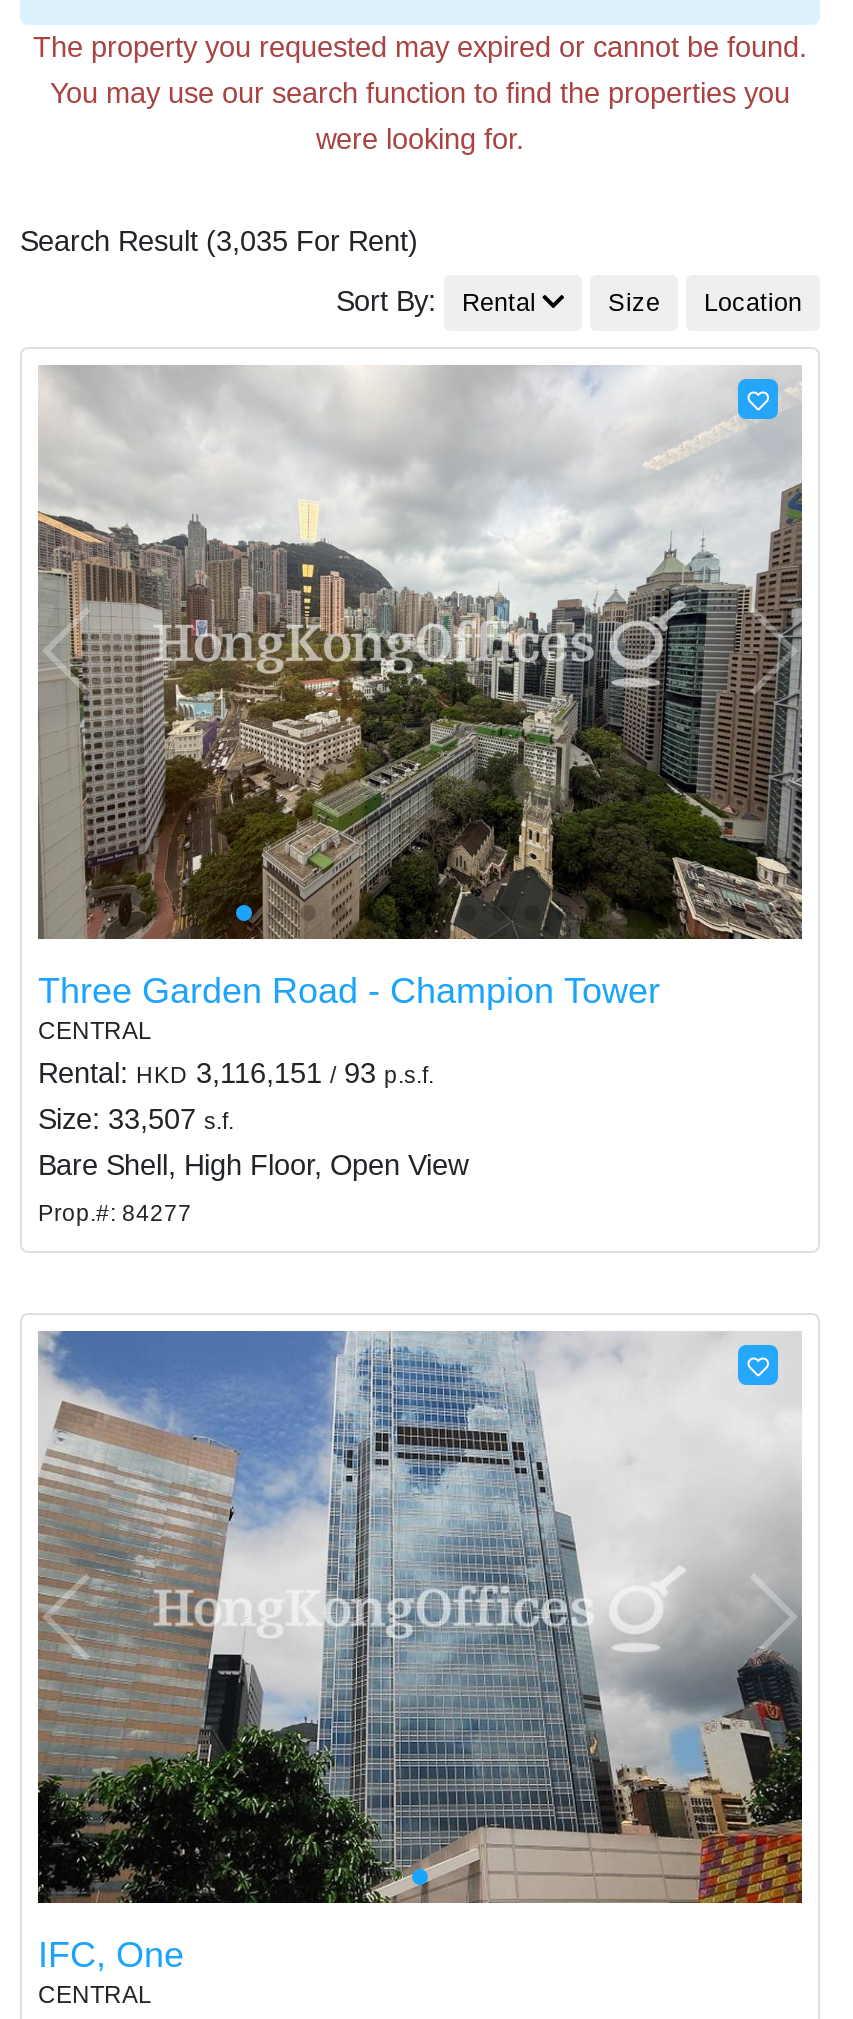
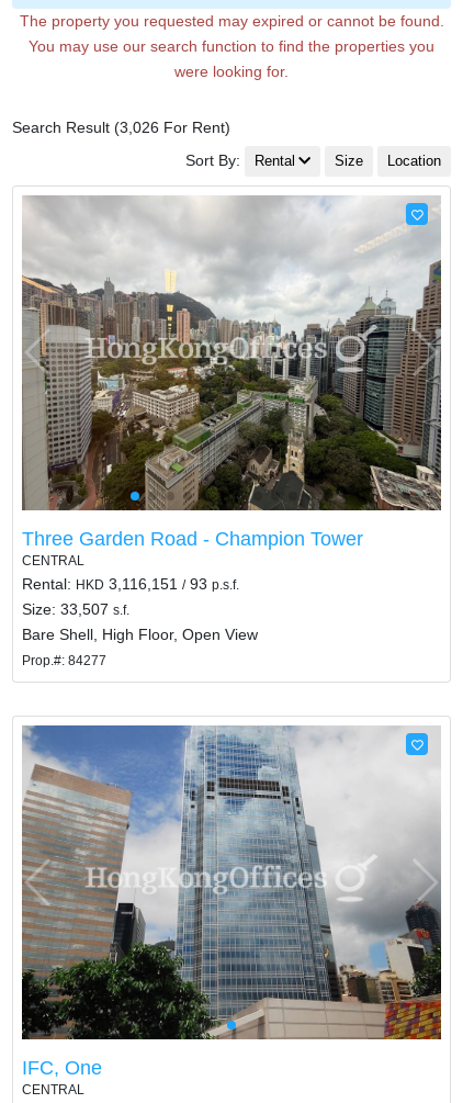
- Search Result (3,035 For Rent)
+ Search Result (3,026 For Rent)
